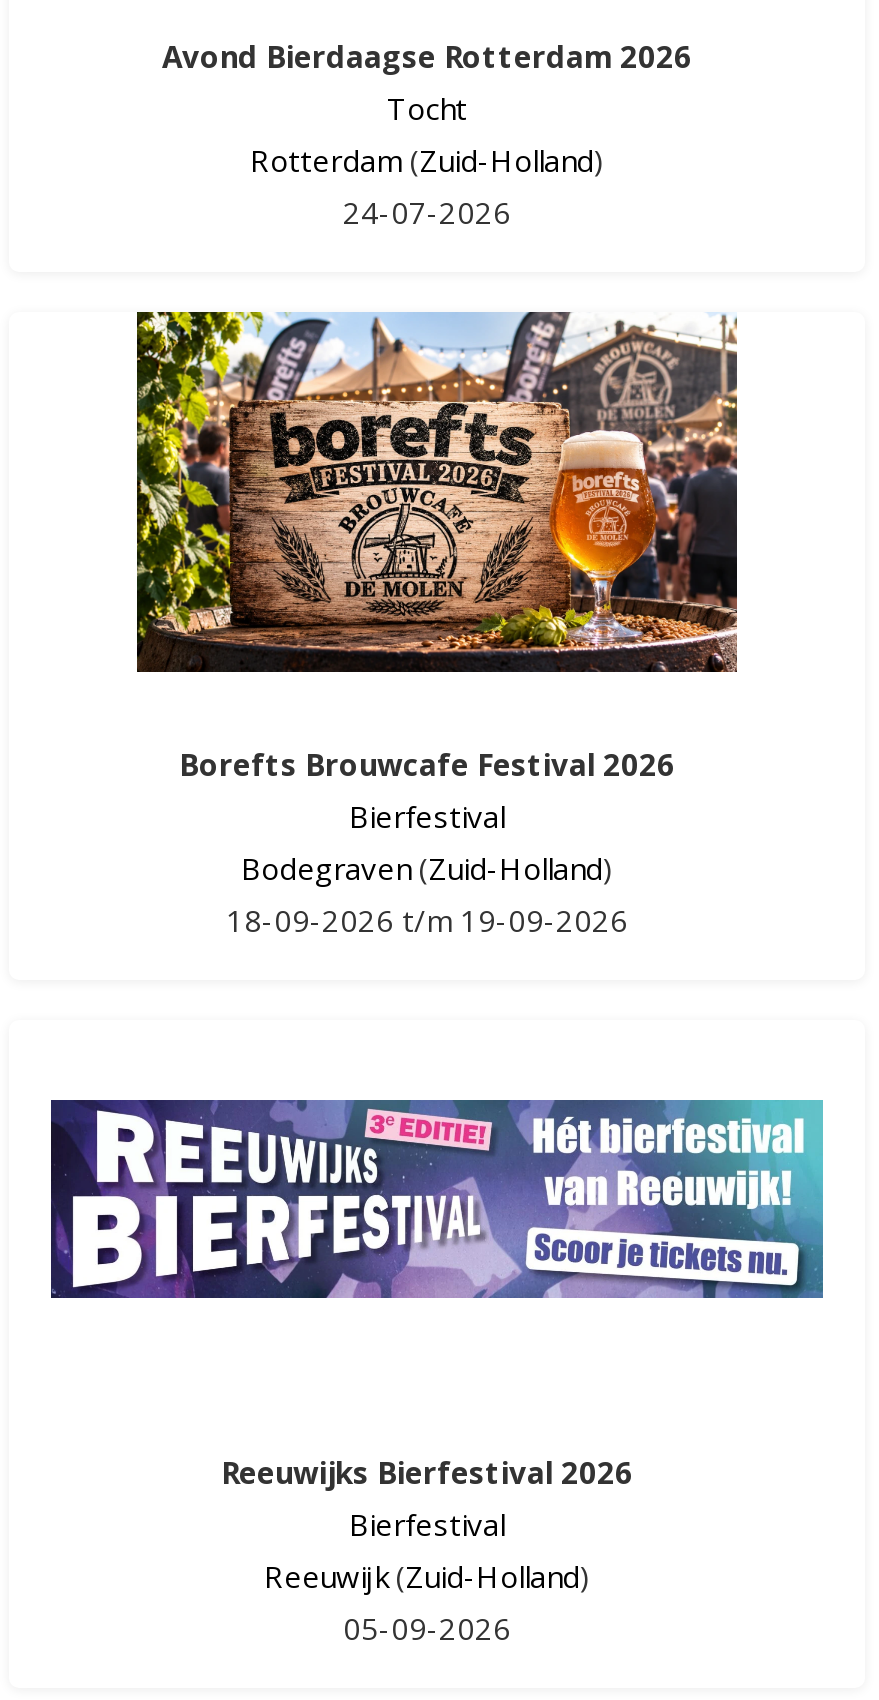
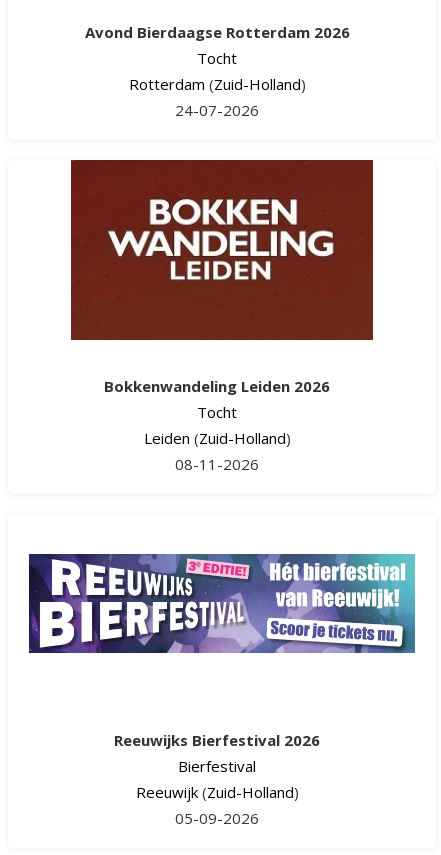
- [image]
- Borefts Brouwcafe Festival 2026
- Bierfestival
- Bodegraven (Zuid-Holland)
- 18-09-2026 t/m 19-09-2026
+ [image]
+ Bokkenwandeling Leiden 2026
+ Tocht
+ Leiden (Zuid-Holland)
+ 08-11-2026
